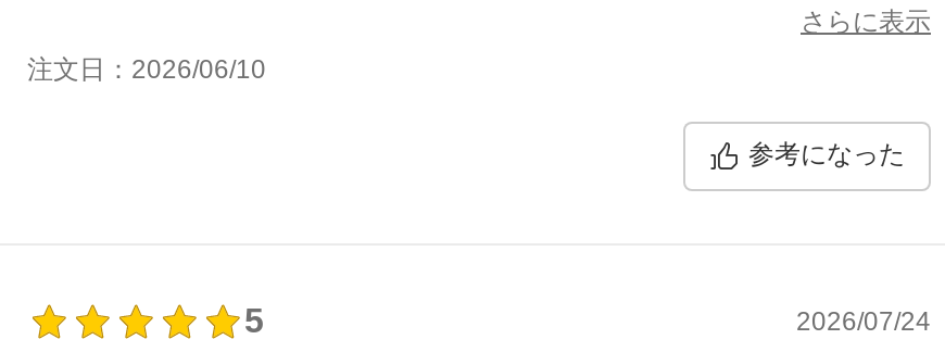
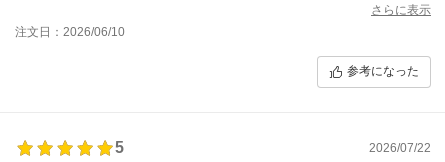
- 2026/07/24
+ 2026/07/22
